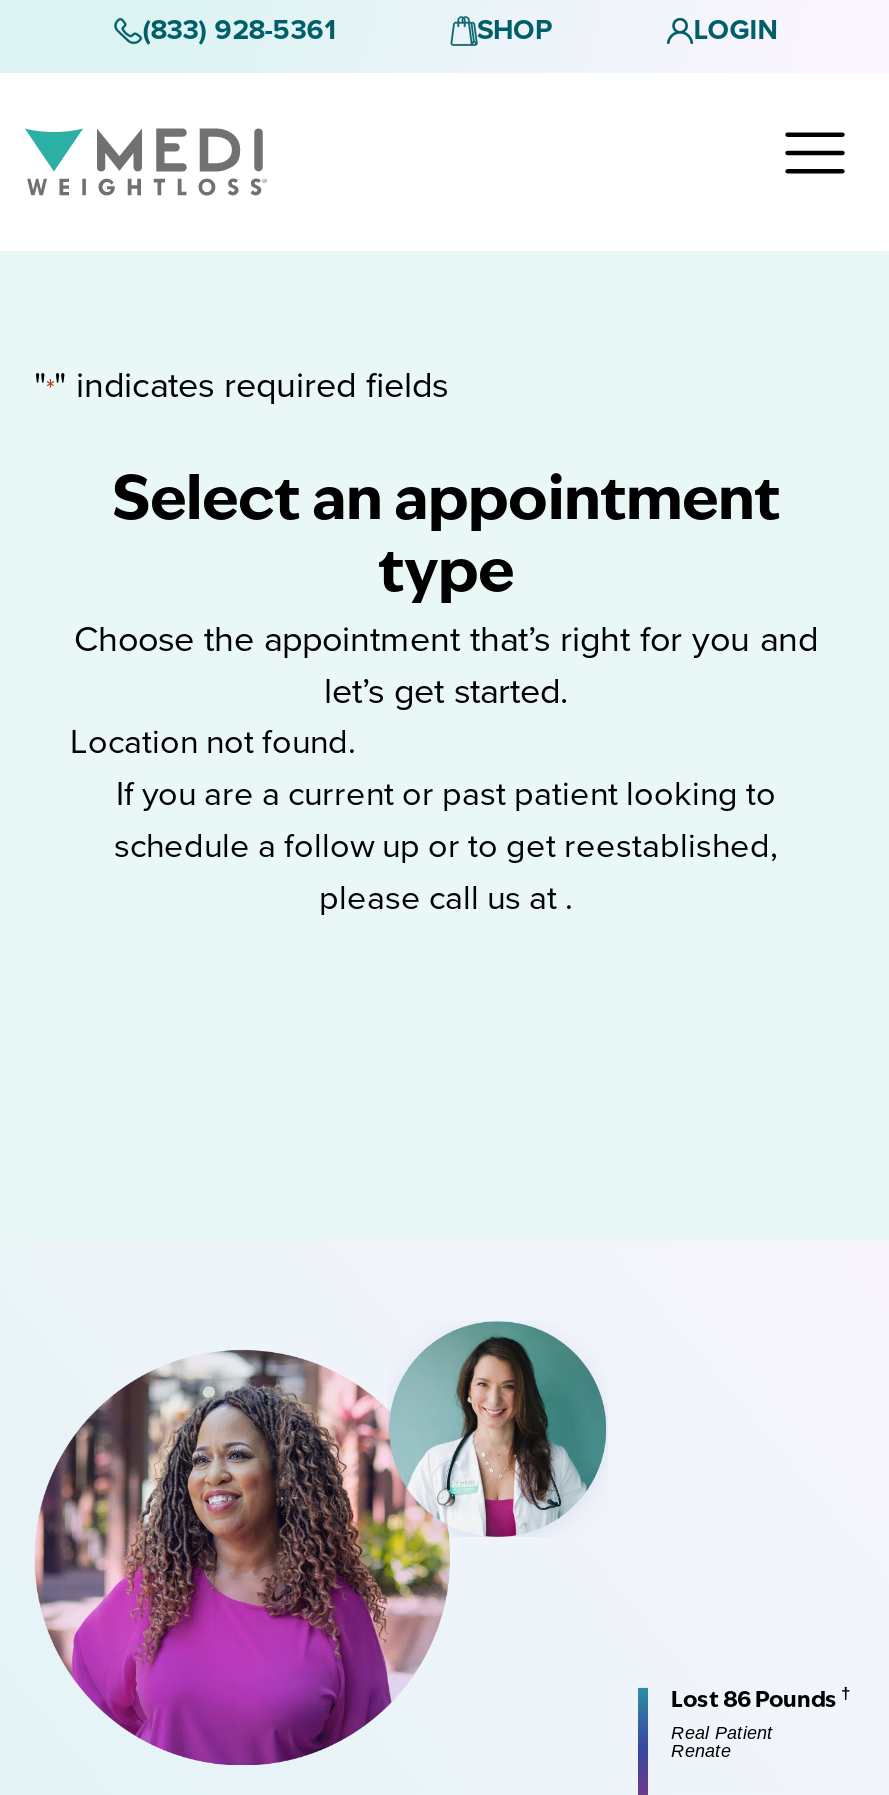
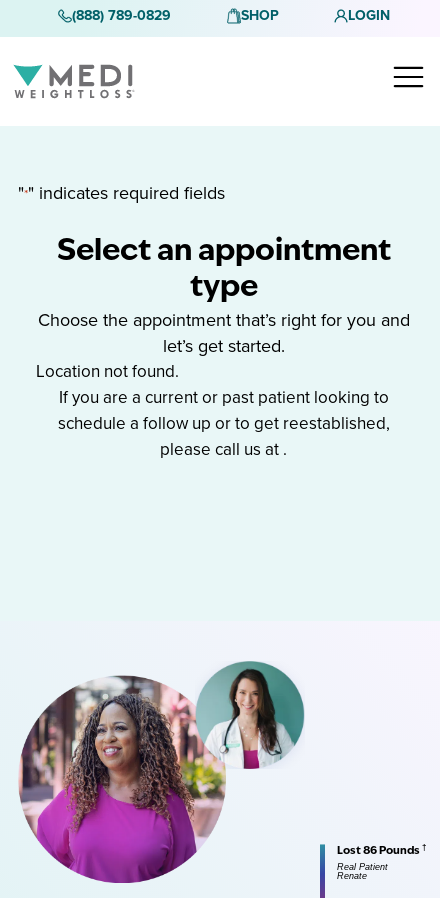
- (833) 928-5361
+ (888) 789-0829
